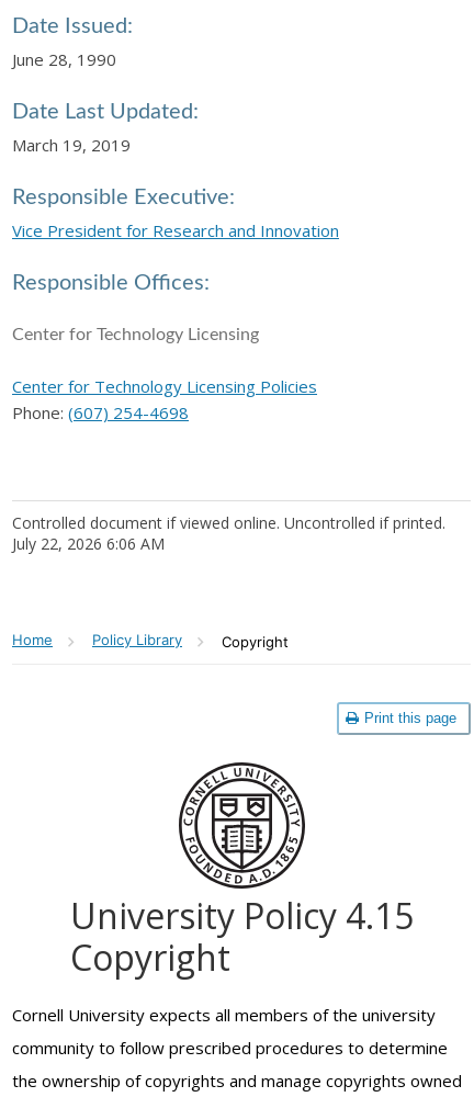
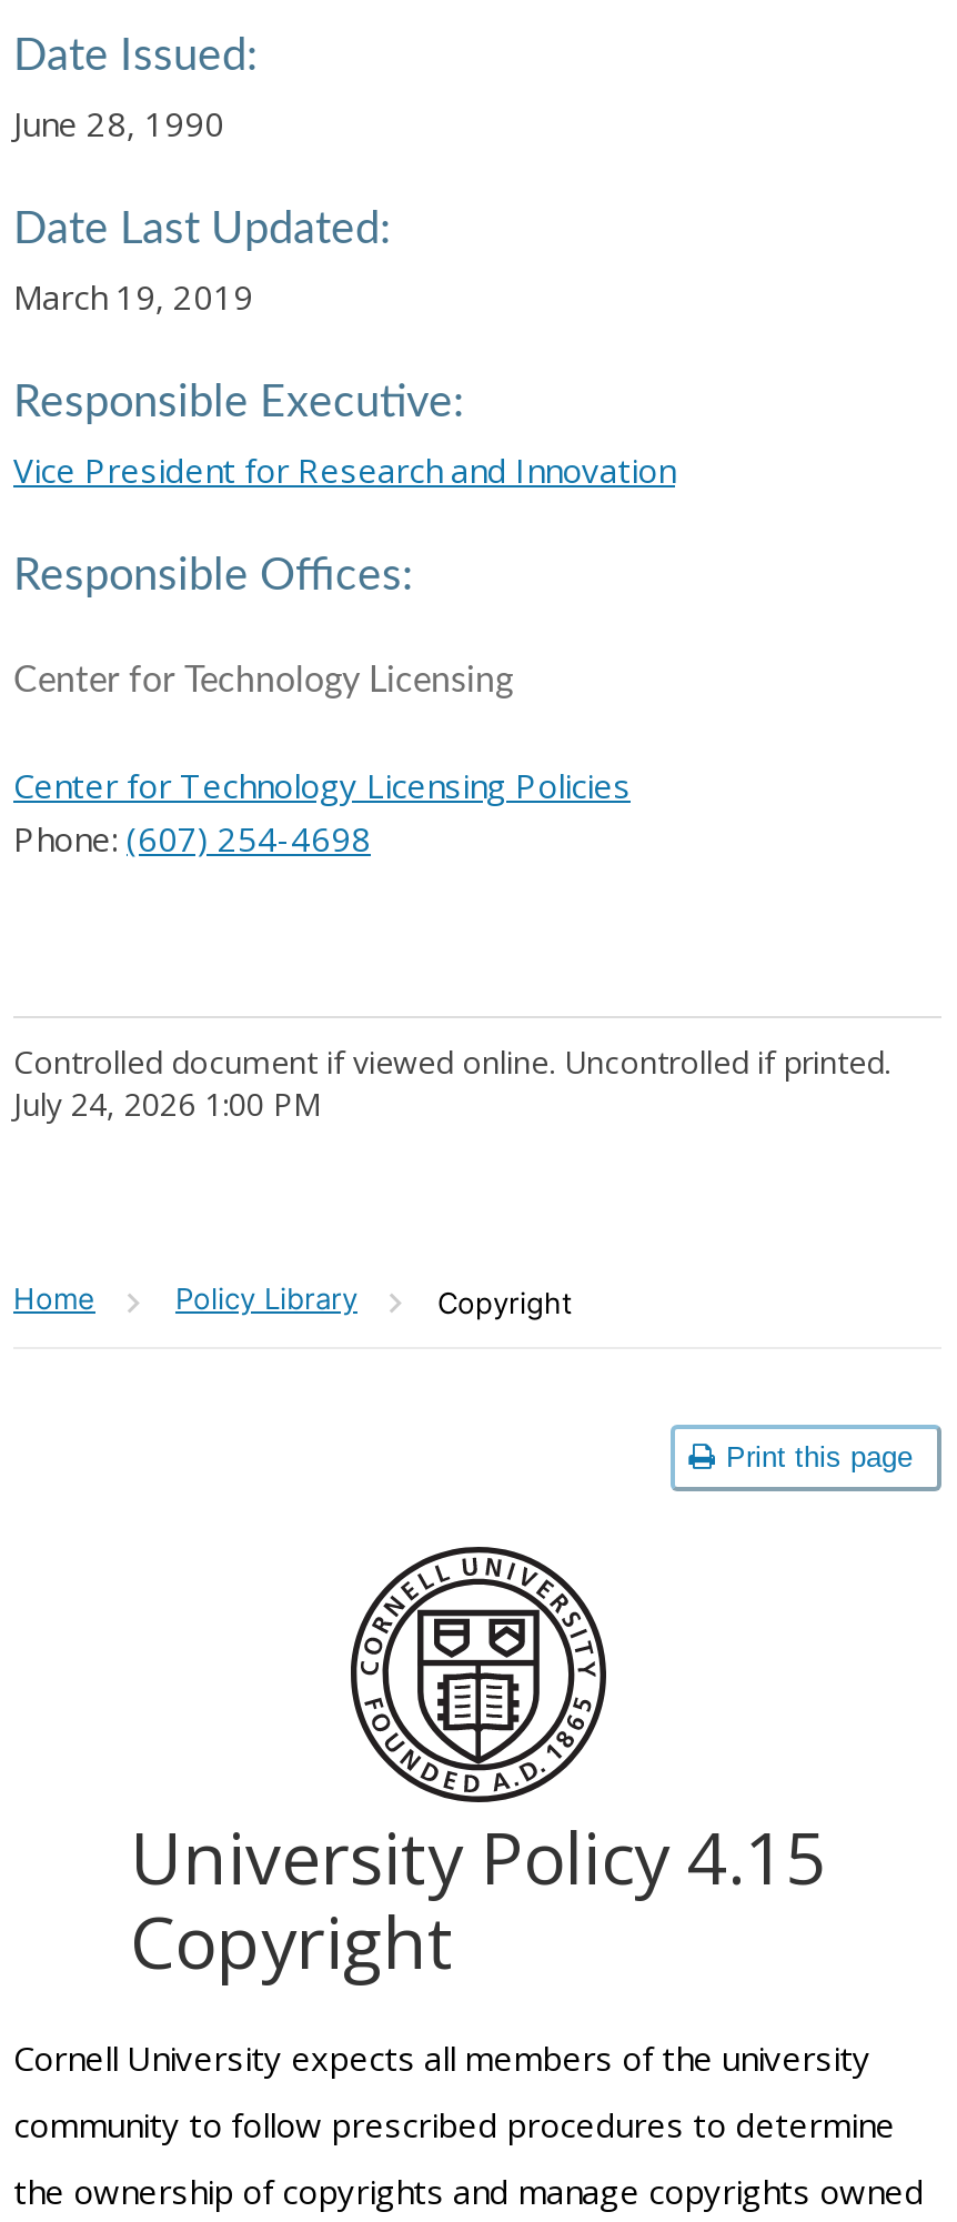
- July 22, 2026 6:06 AM
+ July 24, 2026 1:00 PM
